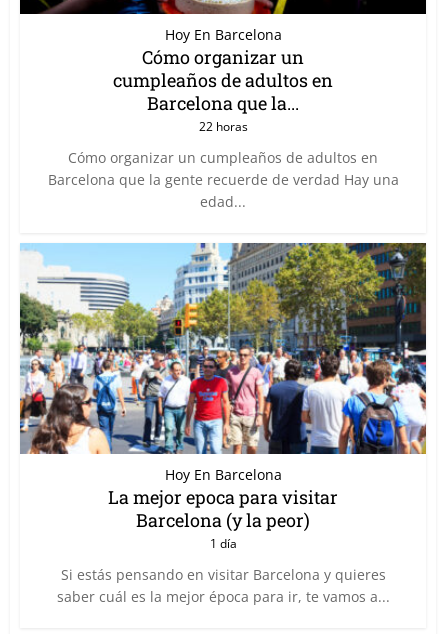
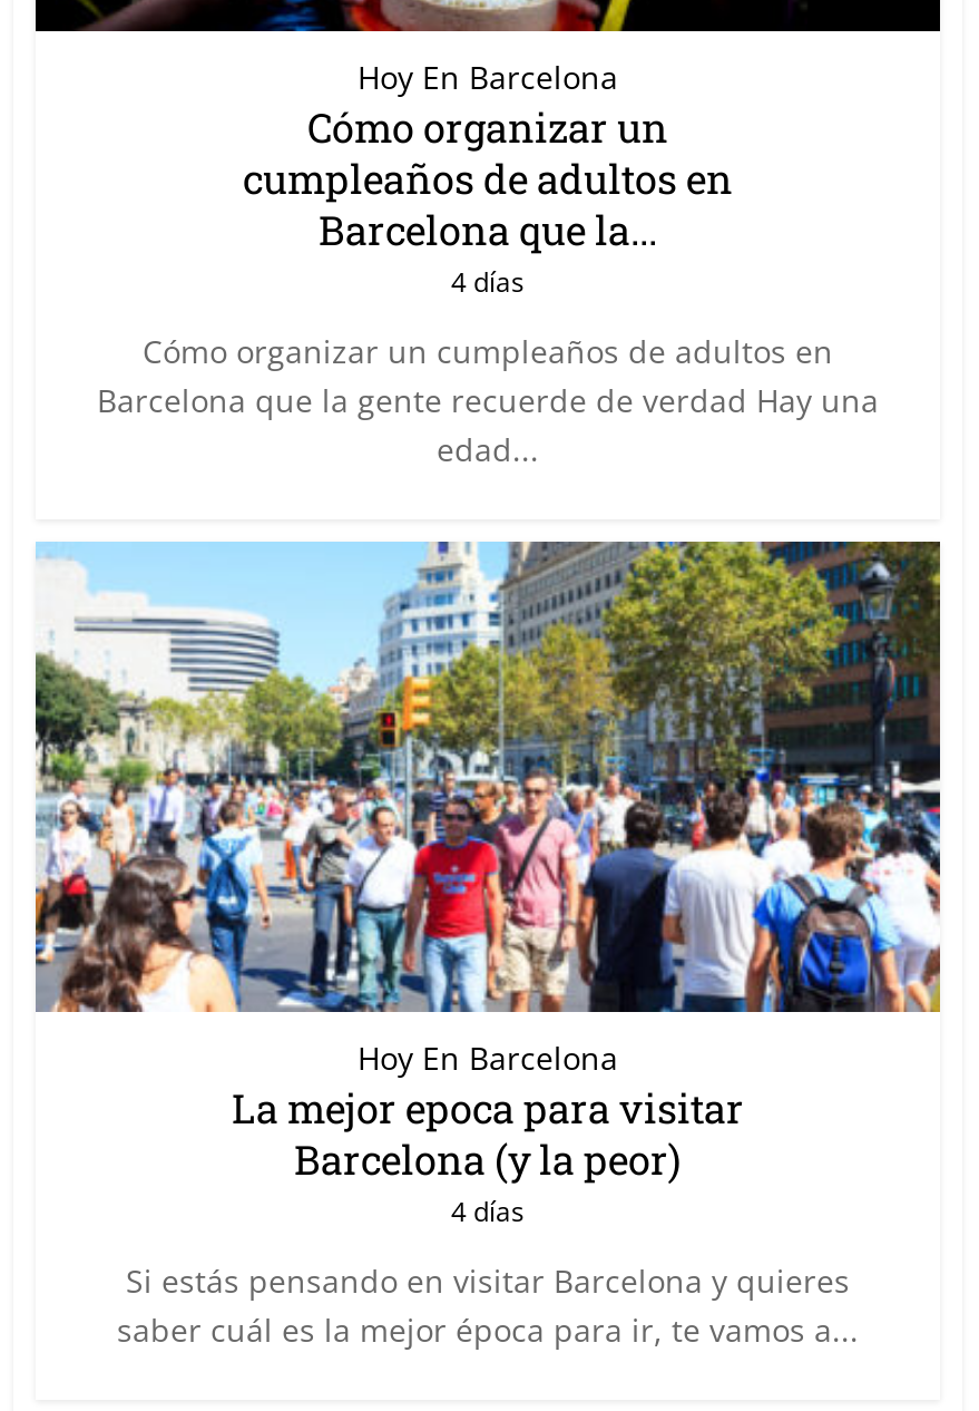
- 22 horas
+ 4 días

- 1 día
+ 4 días
